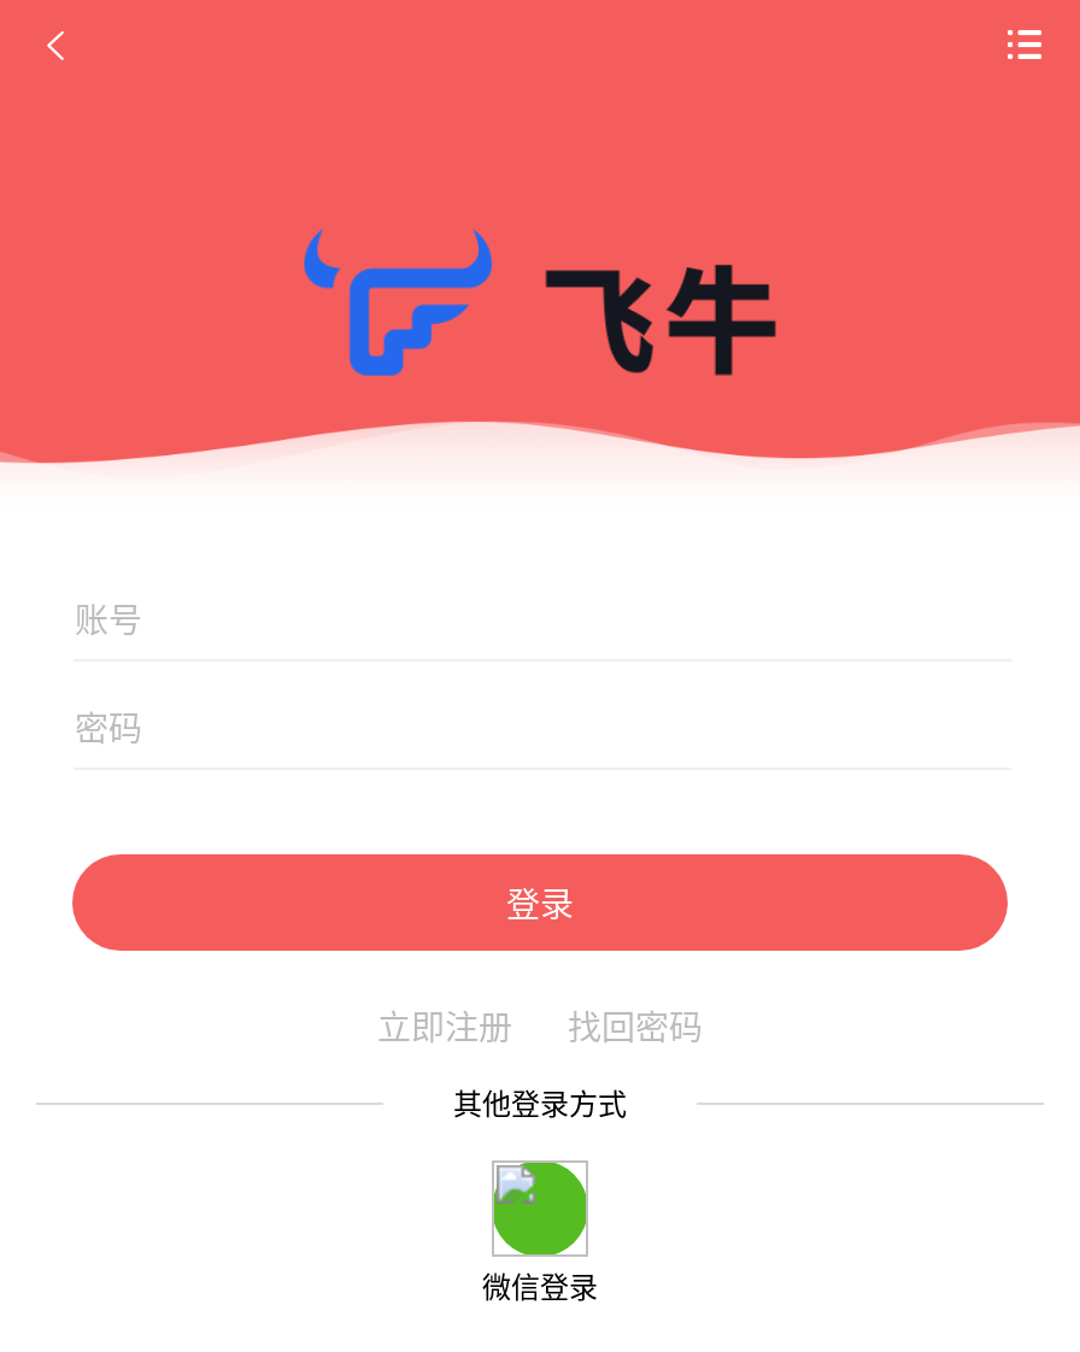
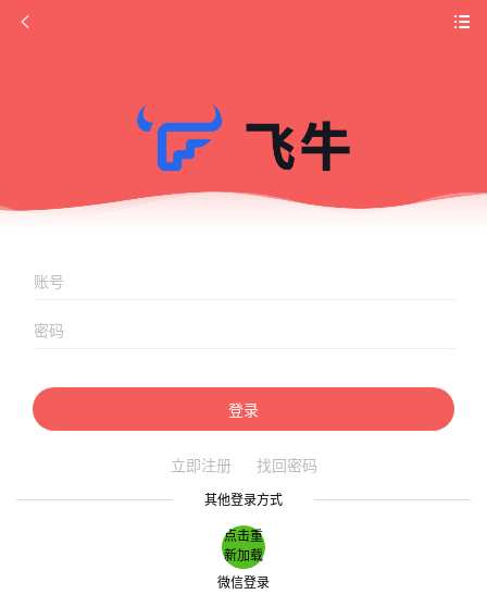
+ 点击重
+ 新加载
